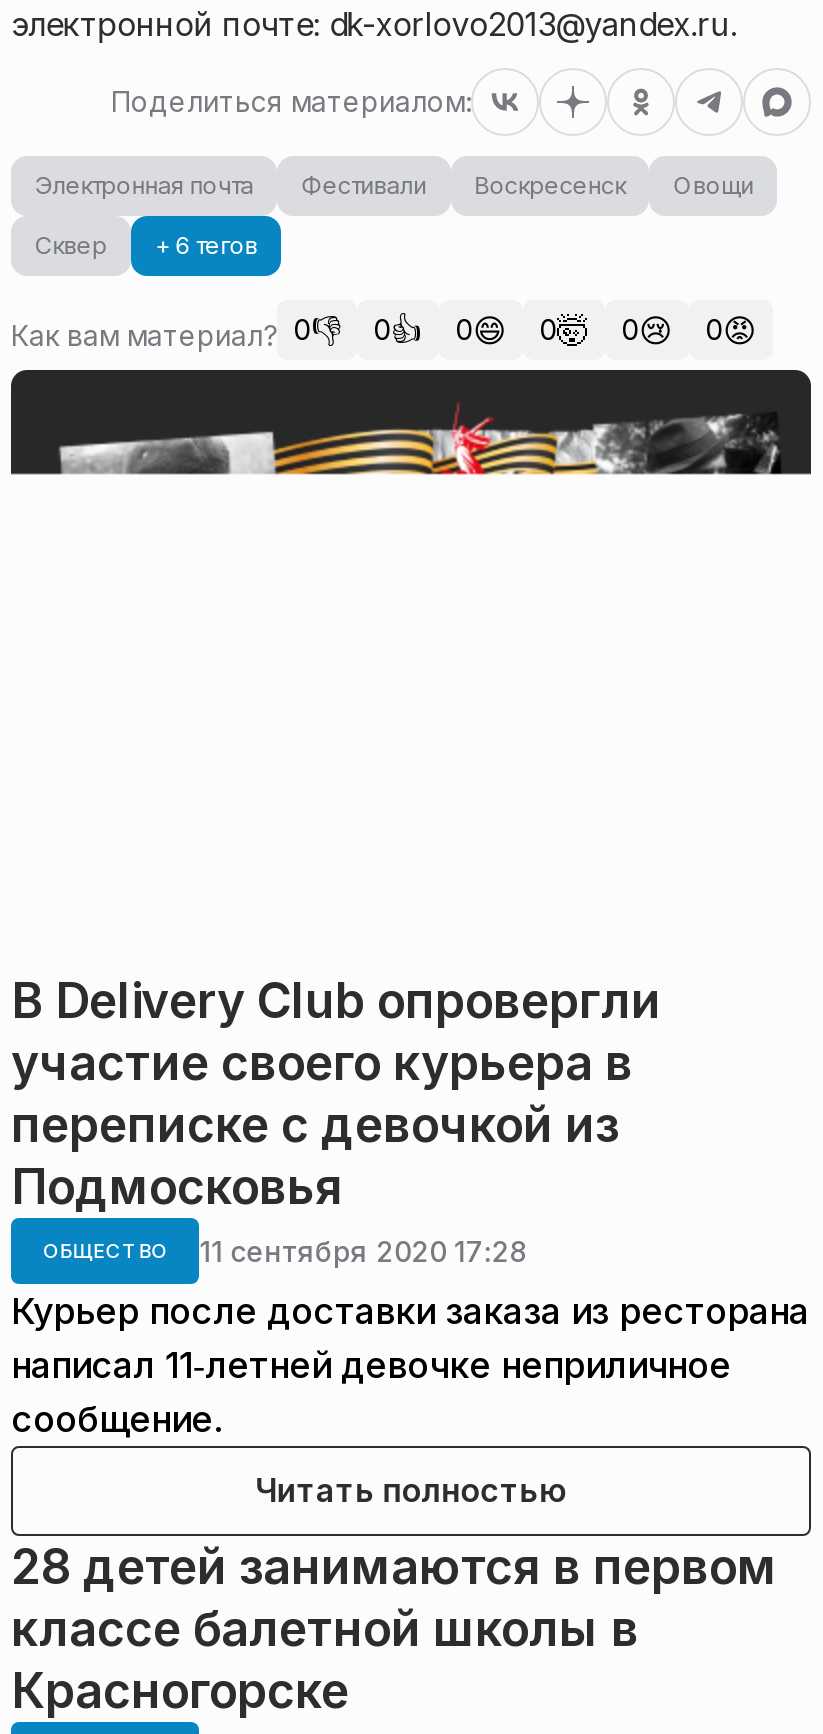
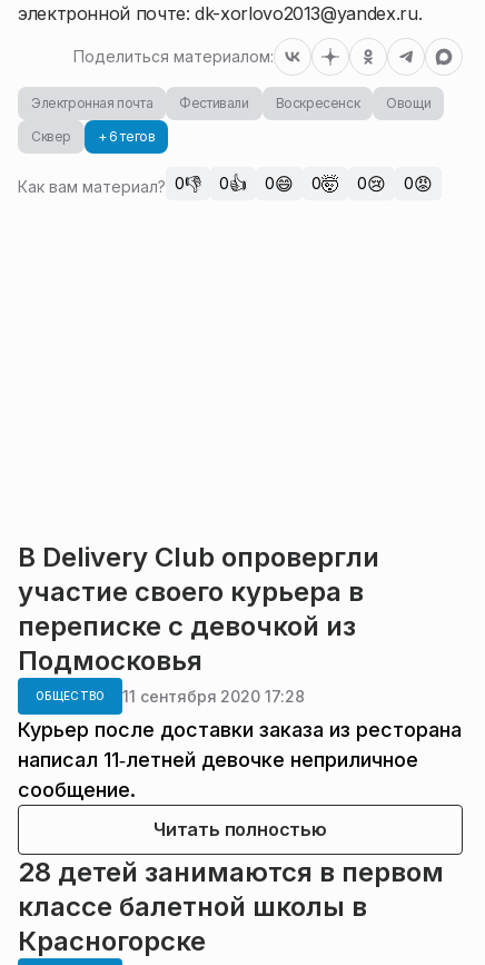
- [image]
